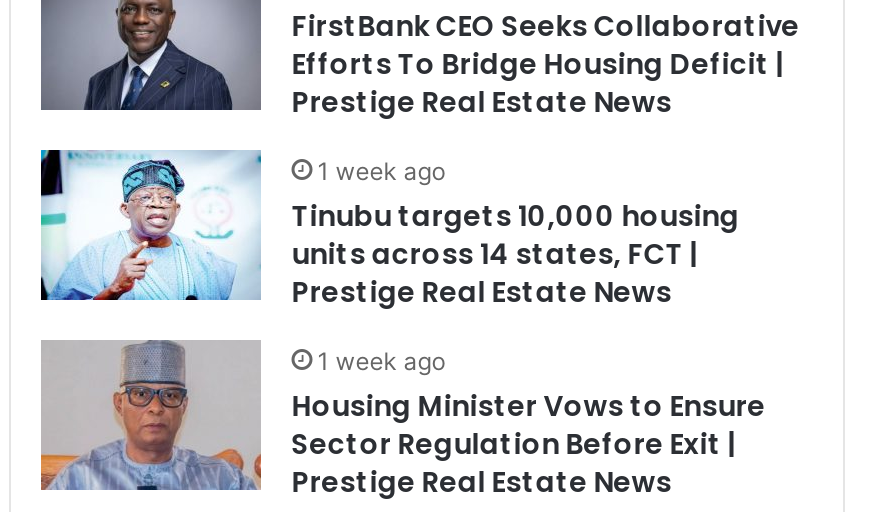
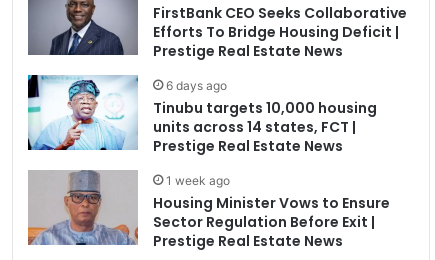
- 1 week ago
+ 6 days ago
